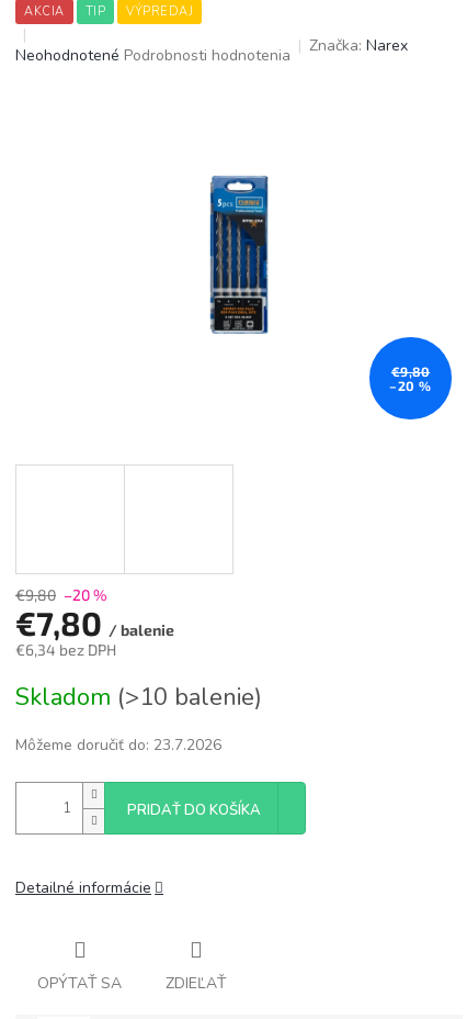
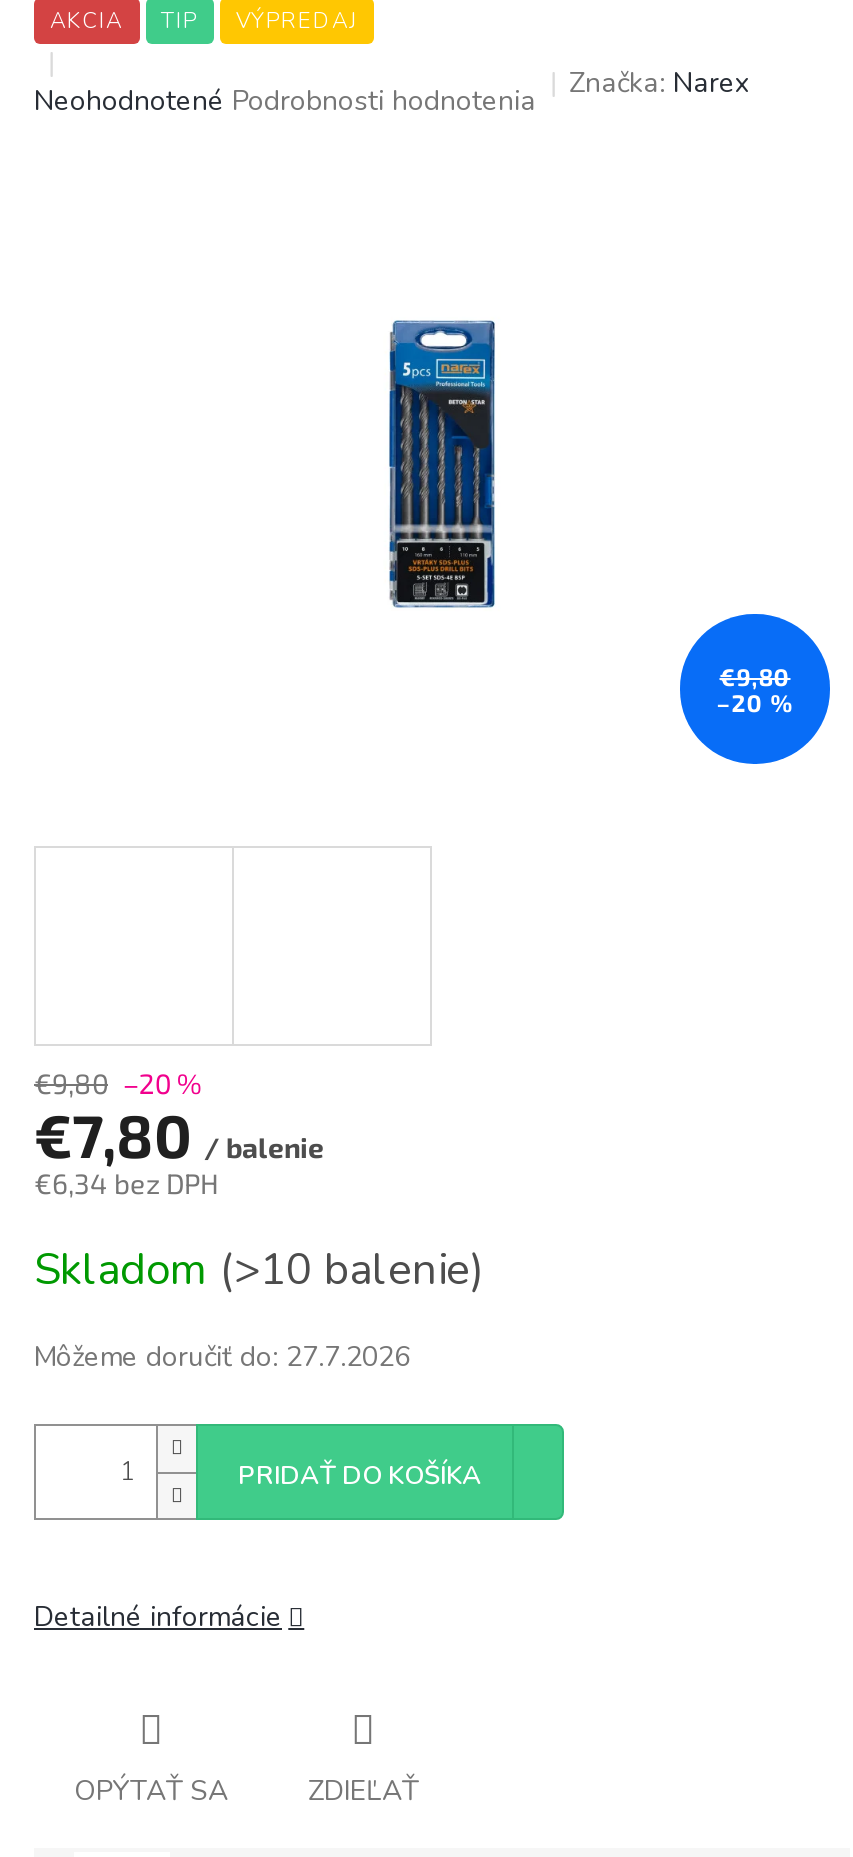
- Môžeme doručiť do: 23.7.2026
+ Môžeme doručiť do: 27.7.2026
